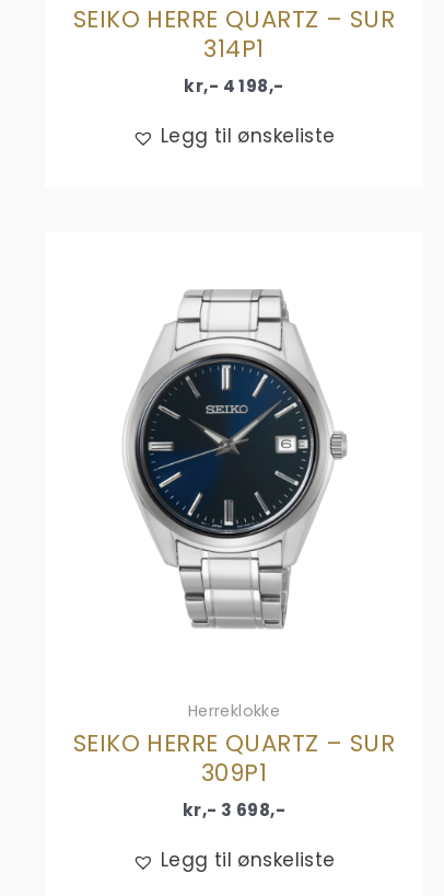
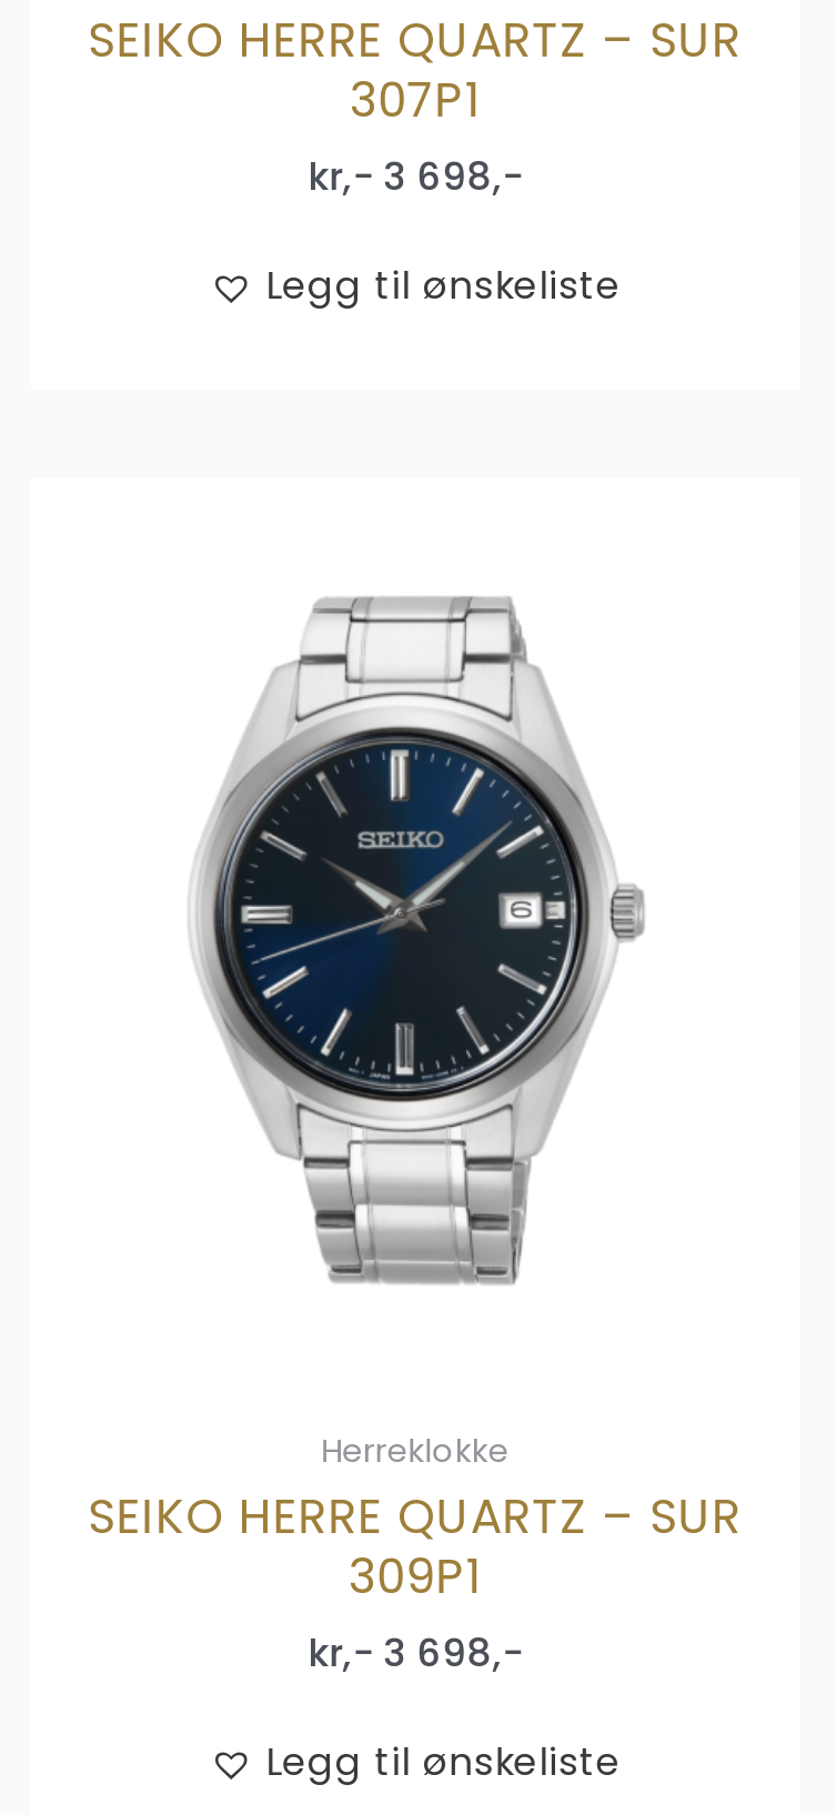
- 314P1
- kr,- 4 198,-
+ 307P1
+ kr,- 3 698,-
